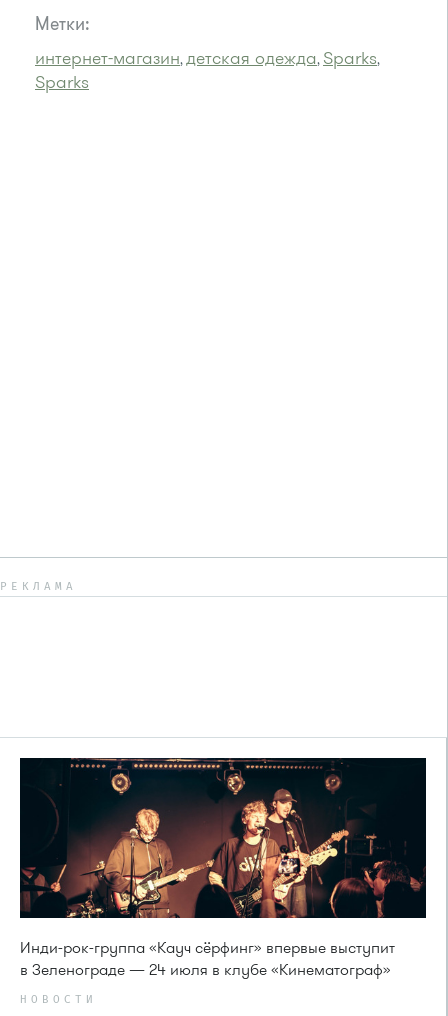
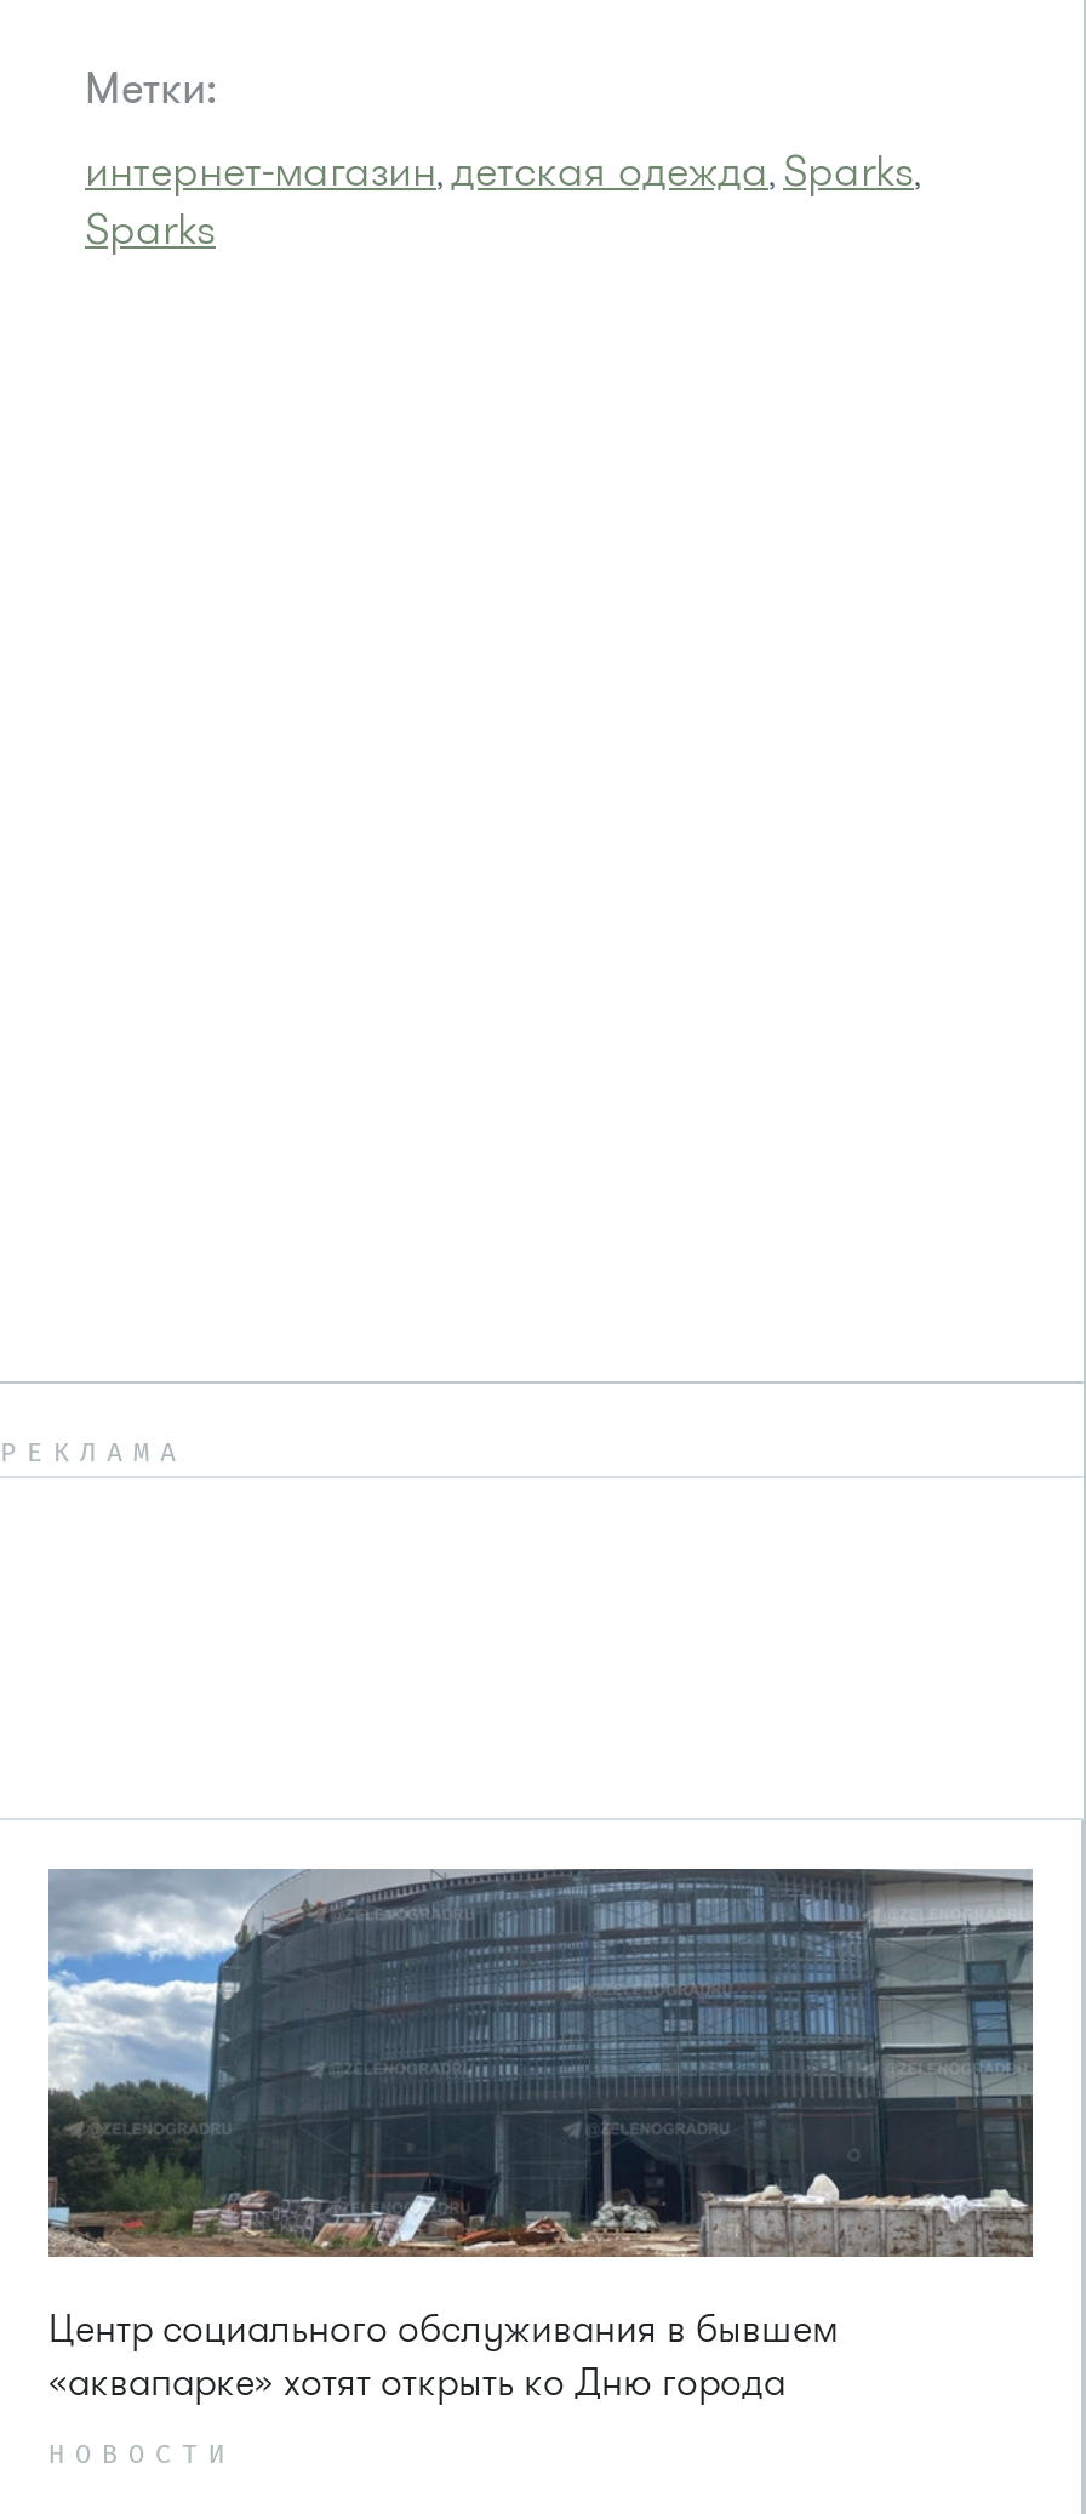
- [image]
- Инди-рок-группа «Кауч сёрфинг» впервые выступит
- в Зеленограде — 24 июля в клубе «Кинематограф»
+ [image]
+ Центр социального обслуживания в бывшем
+ «аквапарке» хотят открыть ко Дню города
